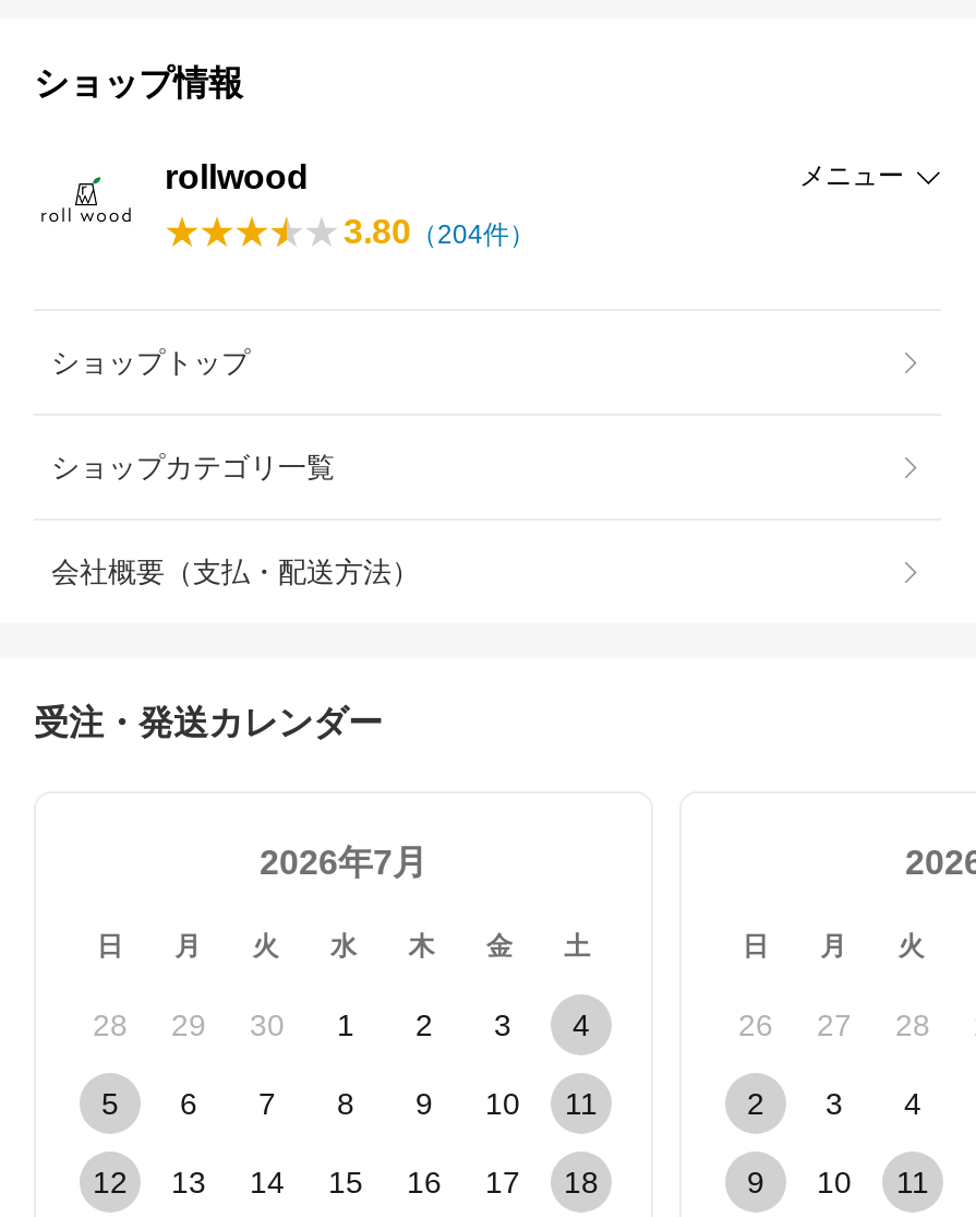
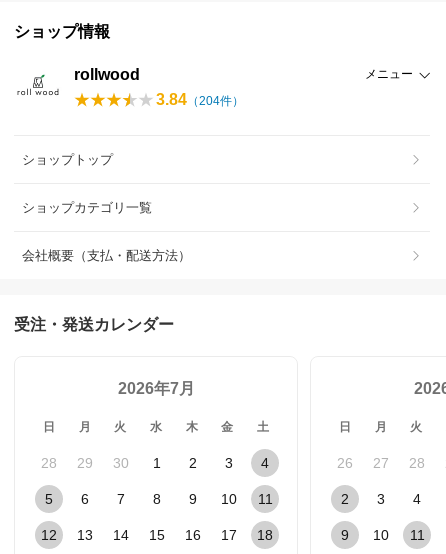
- 3.80（204件）
+ 3.84（204件）
